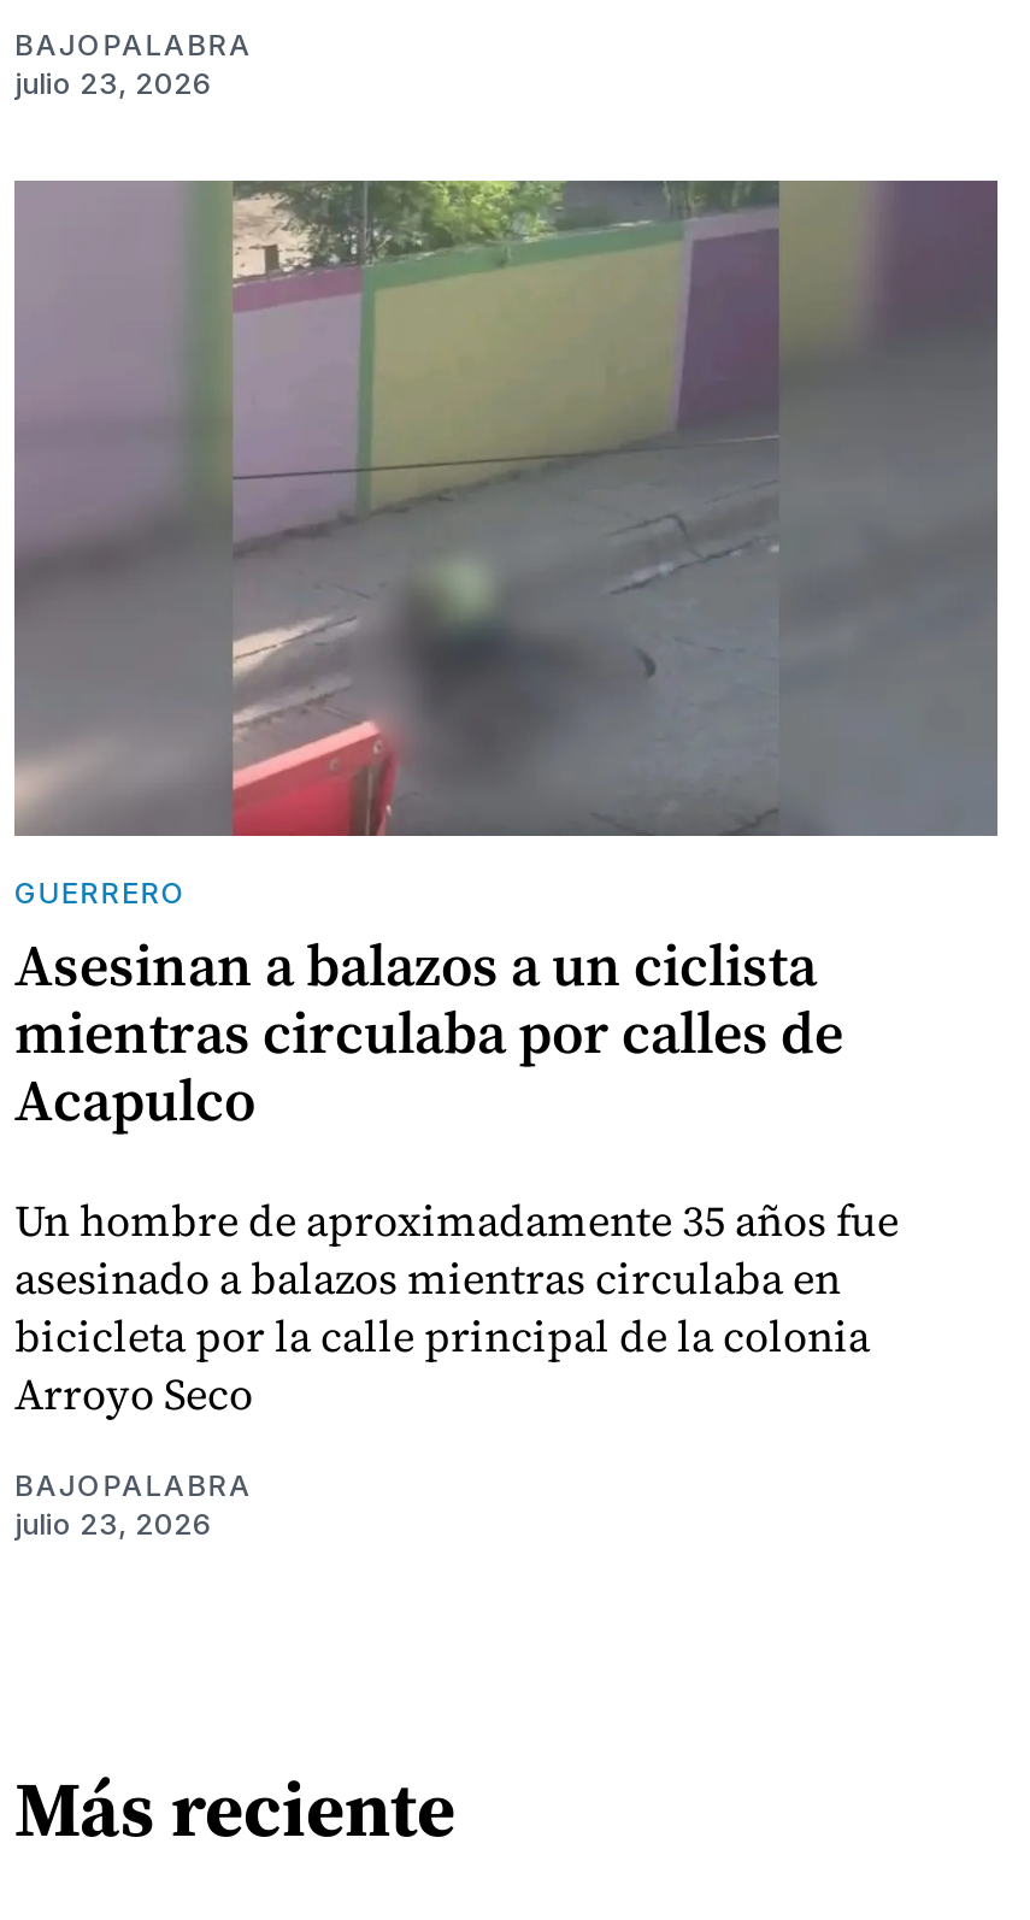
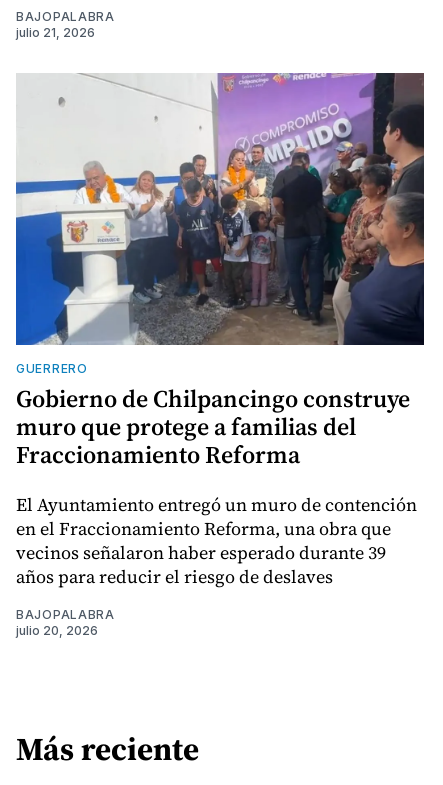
- julio 23, 2026
+ julio 21, 2026

- [image]
- Asesinan a balazos a un ciclista
- mientras circulaba por calles de
- Acapulco
+ [image]
+ Gobierno de Chilpancingo construye
+ muro que protege a familias del
+ Fraccionamiento Reforma

- Un hombre de aproximadamente 35 años fue
- asesinado a balazos mientras circulaba en
- bicicleta por la calle principal de la colonia
- Arroyo Seco
+ El Ayuntamiento entregó un muro de contención
+ en el Fraccionamiento Reforma, una obra que
+ vecinos señalaron haber esperado durante 39
+ años para reducir el riesgo de deslaves

- julio 23, 2026
+ julio 20, 2026
